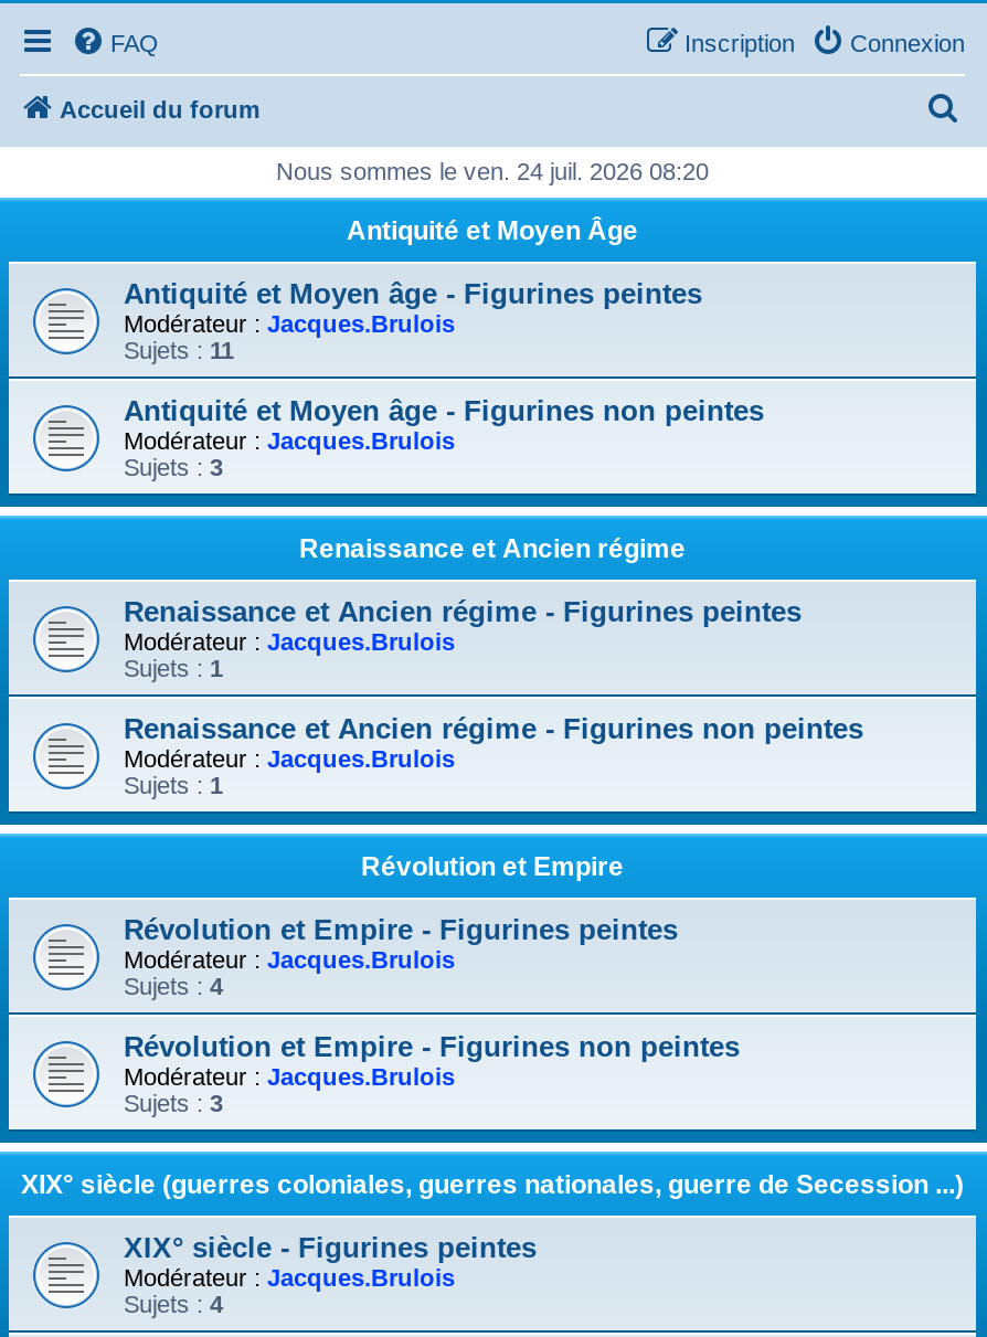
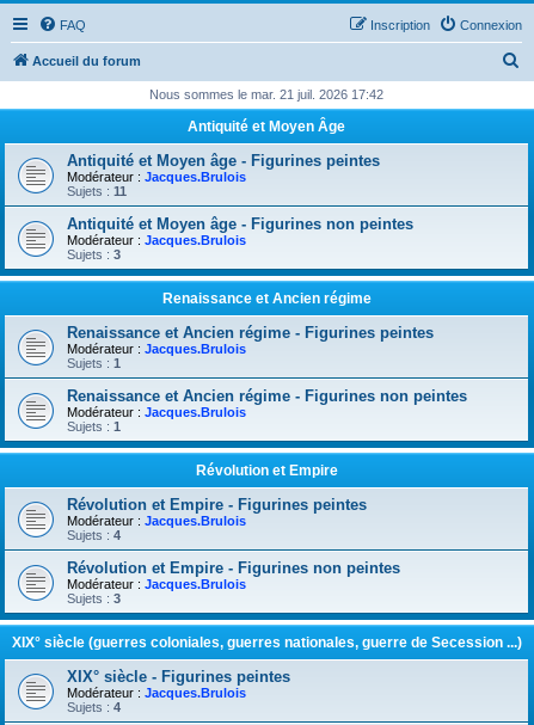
- Nous sommes le ven. 24 juil. 2026 08:20
+ Nous sommes le mar. 21 juil. 2026 17:42
